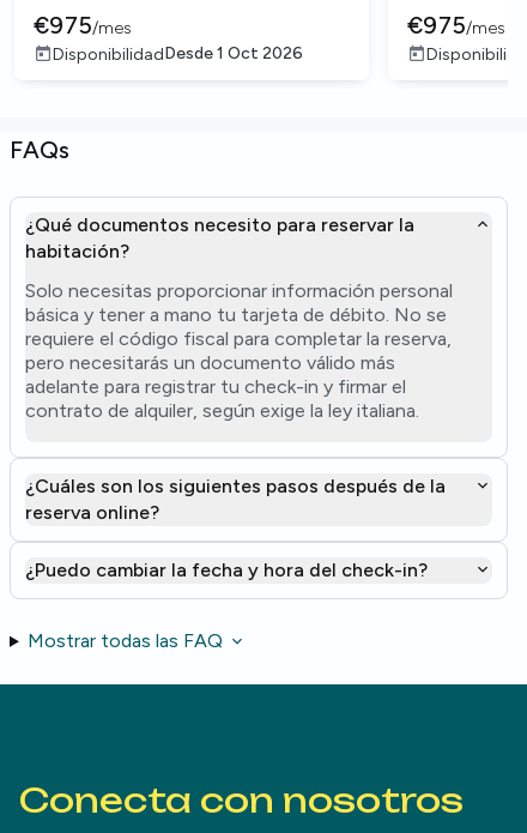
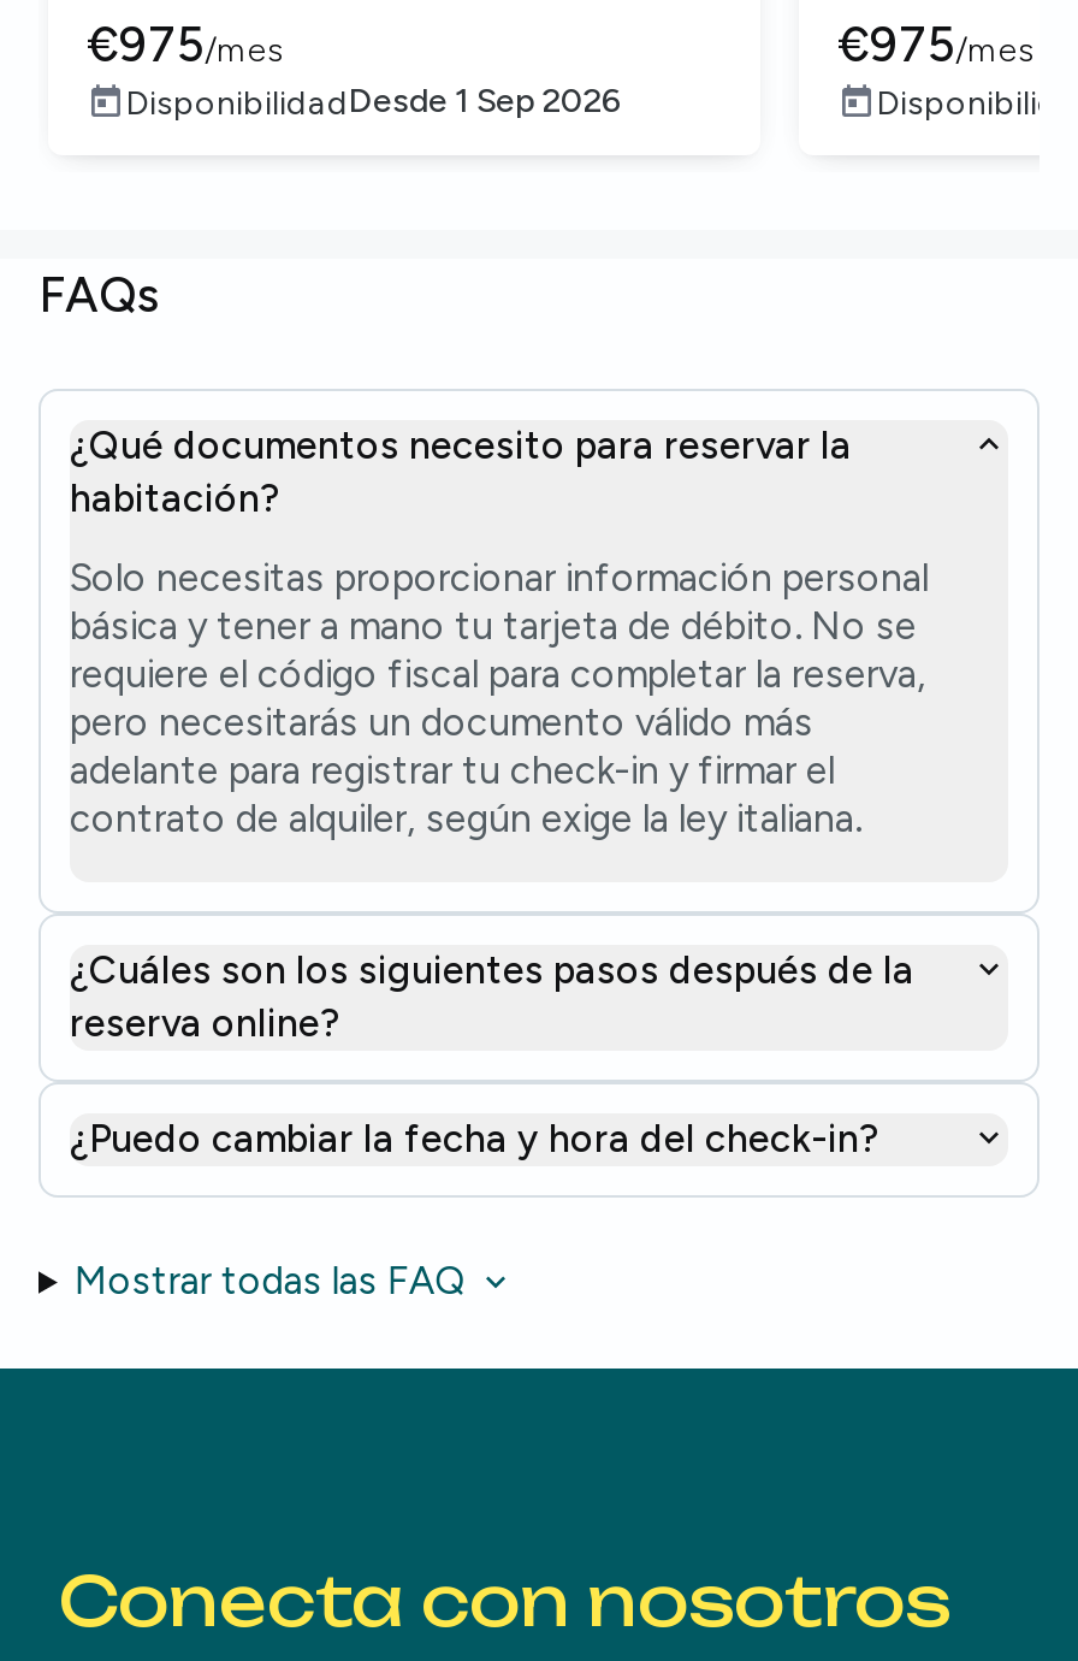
- Disponibilidad Desde 1 Oct 2026
+ Disponibilidad Desde 1 Sep 2026
